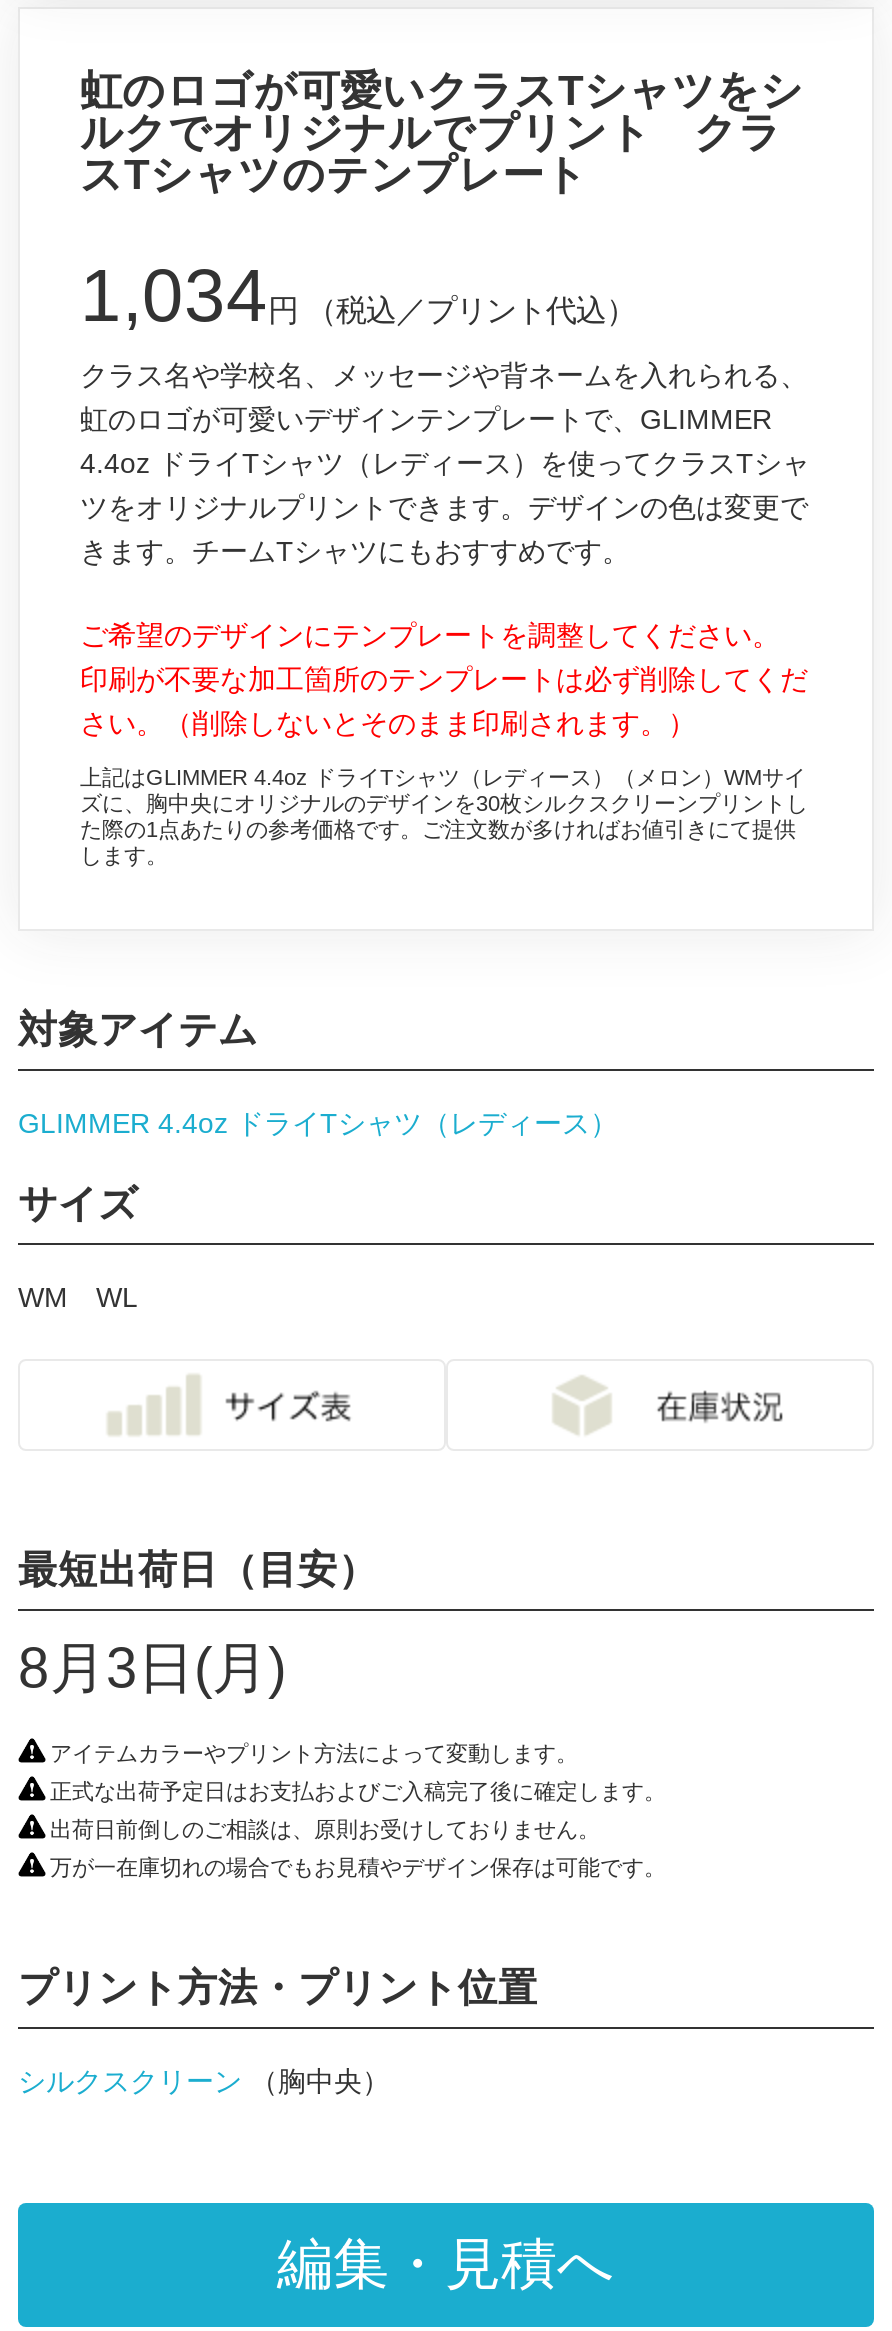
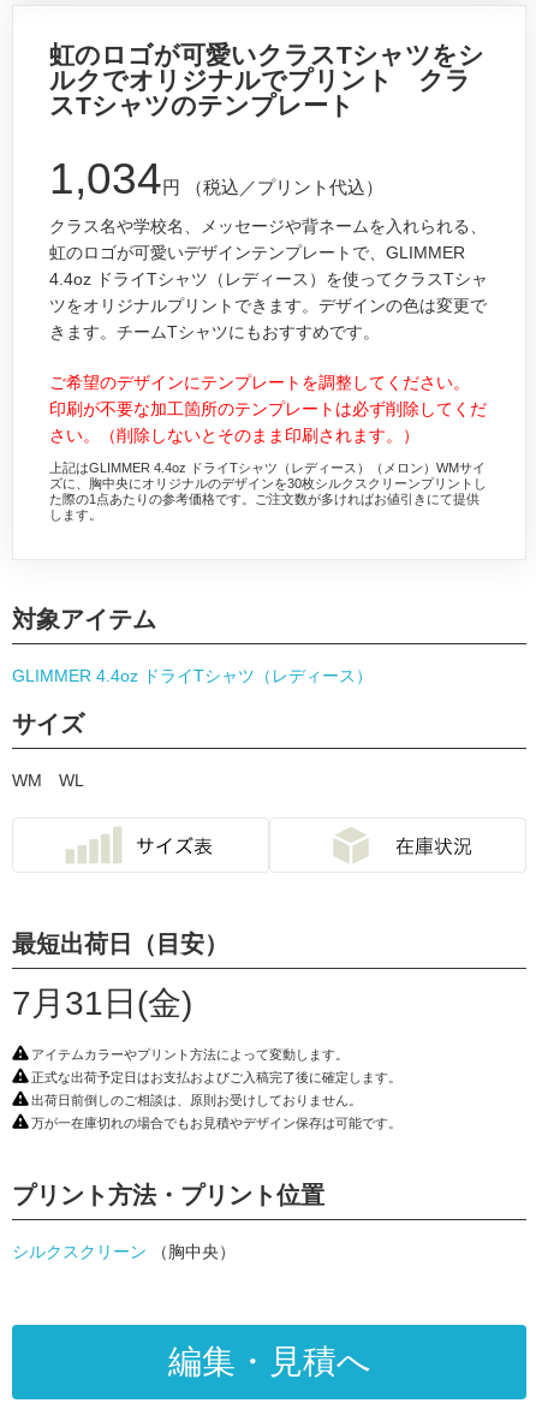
- 8月3日(月)
+ 7月31日(金)
